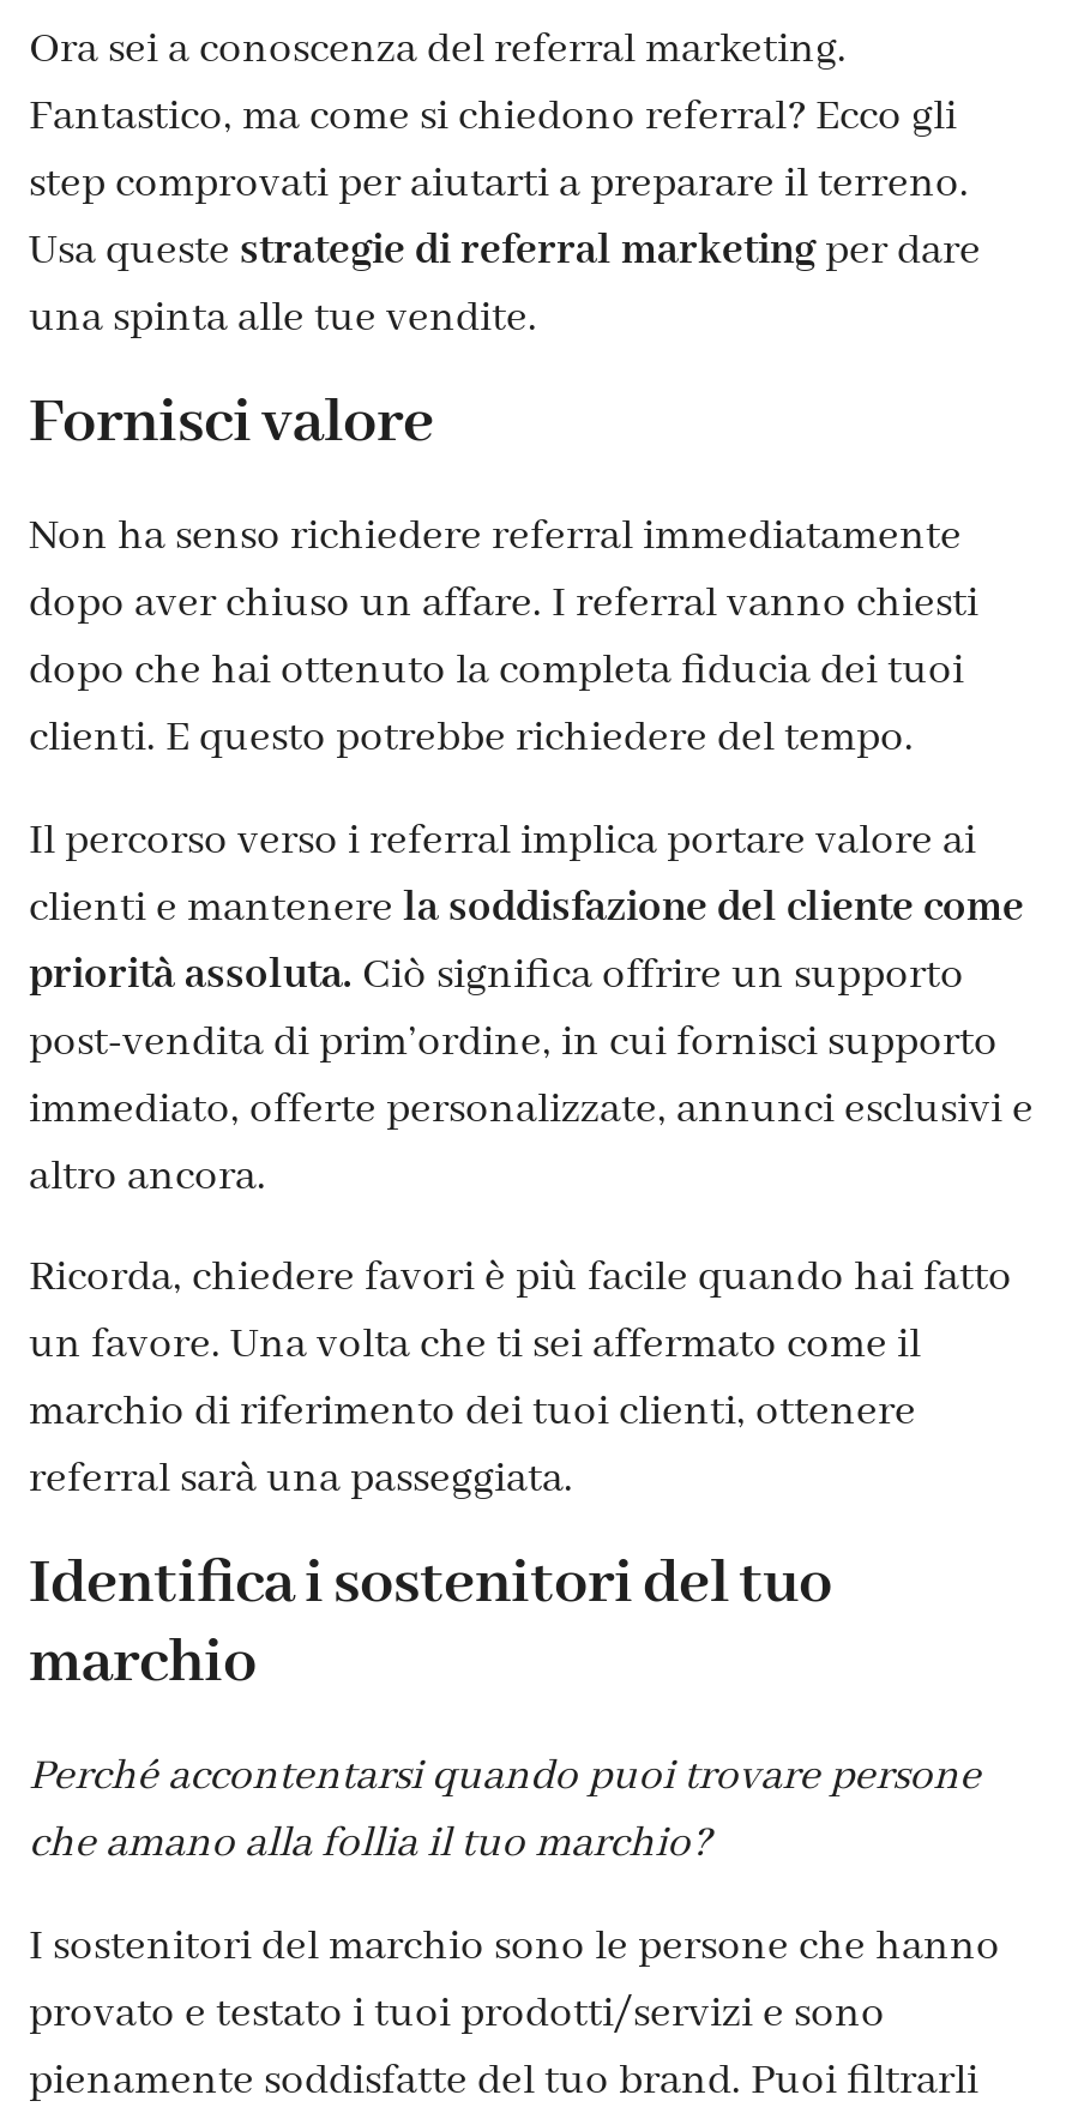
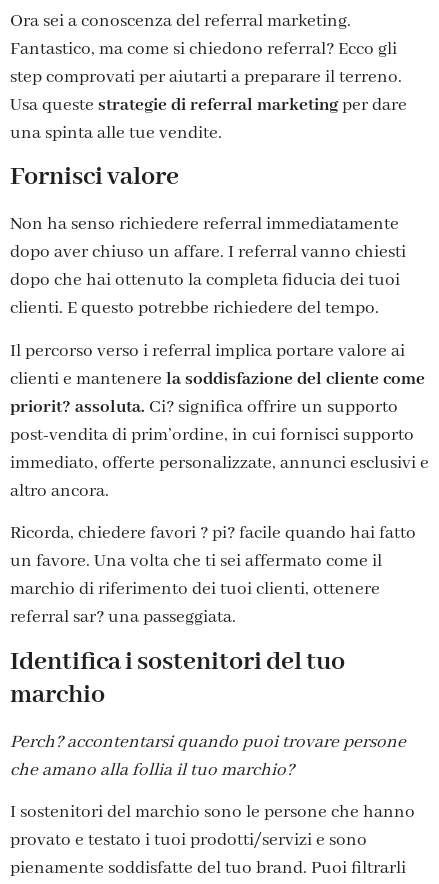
- priorità assoluta. Ciò significa offrire un supporto
+ priorit? assoluta. Ci? significa offrire un supporto

- Ricorda, chiedere favori è più facile quando hai fatto
+ Ricorda, chiedere favori ? pi? facile quando hai fatto

- referral sarà una passeggiata.
+ referral sar? una passeggiata.

- Perché accontentarsi quando puoi trovare persone
+ Perch? accontentarsi quando puoi trovare persone
